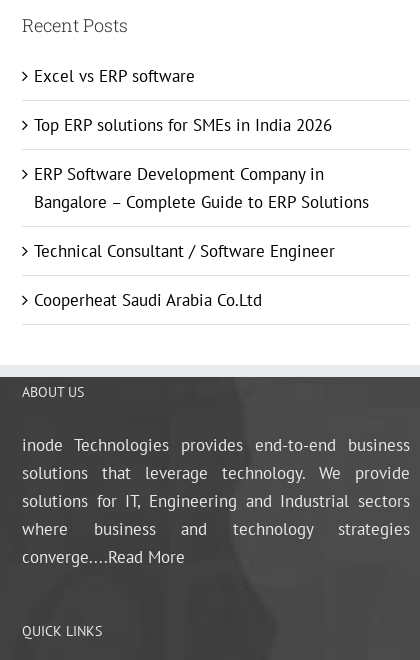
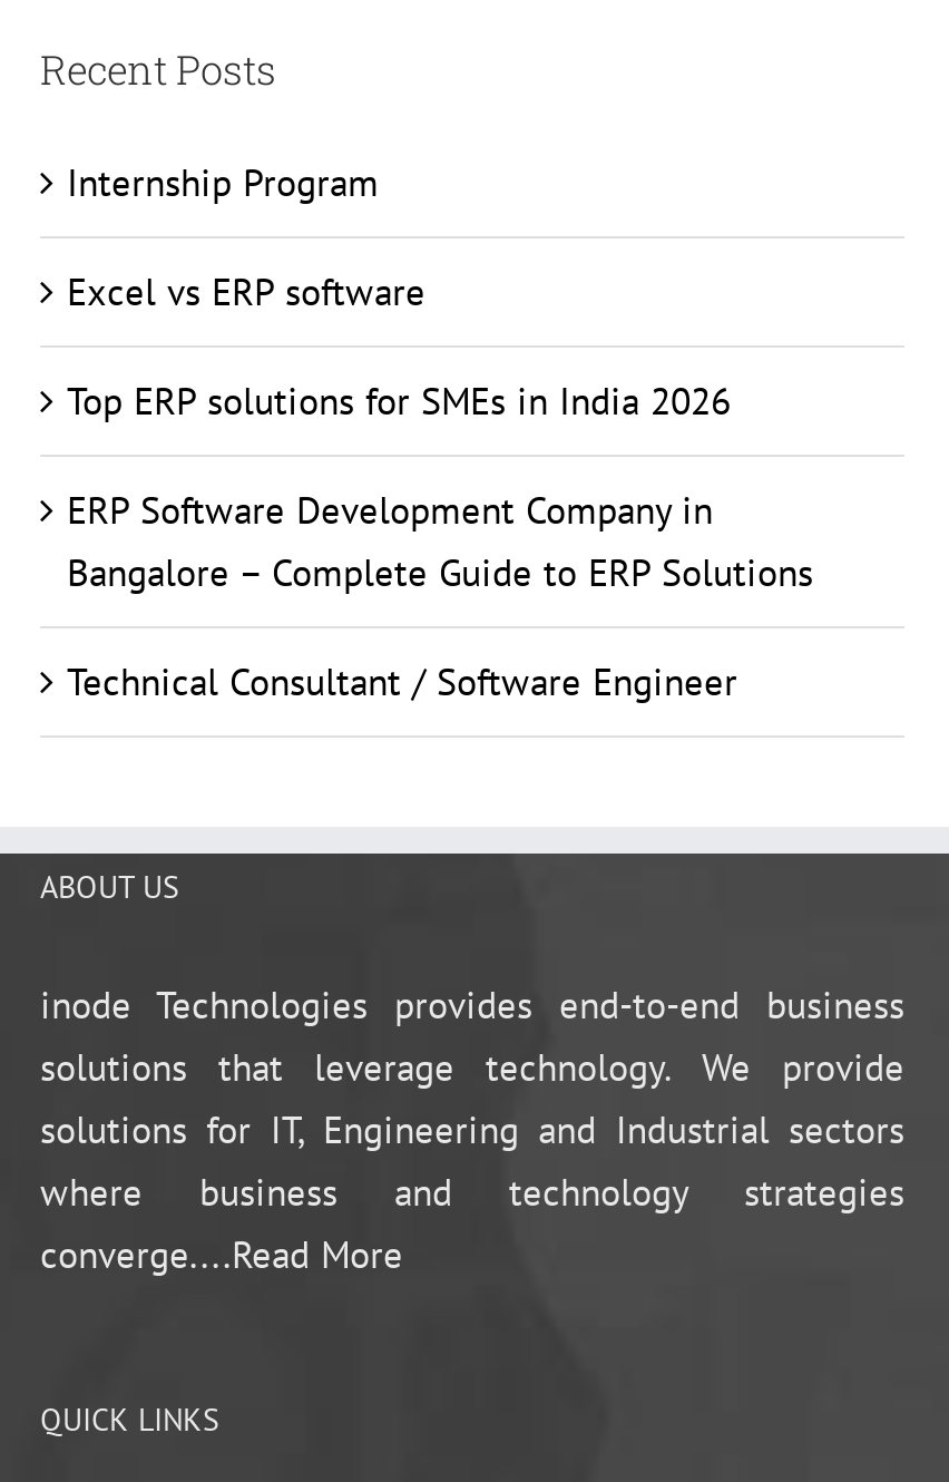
+ Internship Program

moved down: Excel vs ERP software | Top ERP solutions for SMEs in India 2026 | ERP Software Development Company in | Bangalore – Complete Guide to ERP Solutions | Technical Consultant / Software Engineer

- Cooperheat Saudi Arabia Co.Ltd
